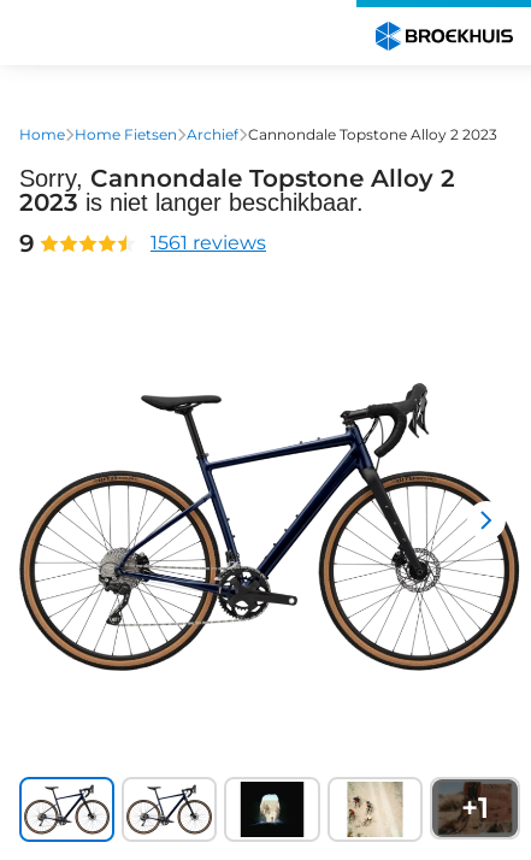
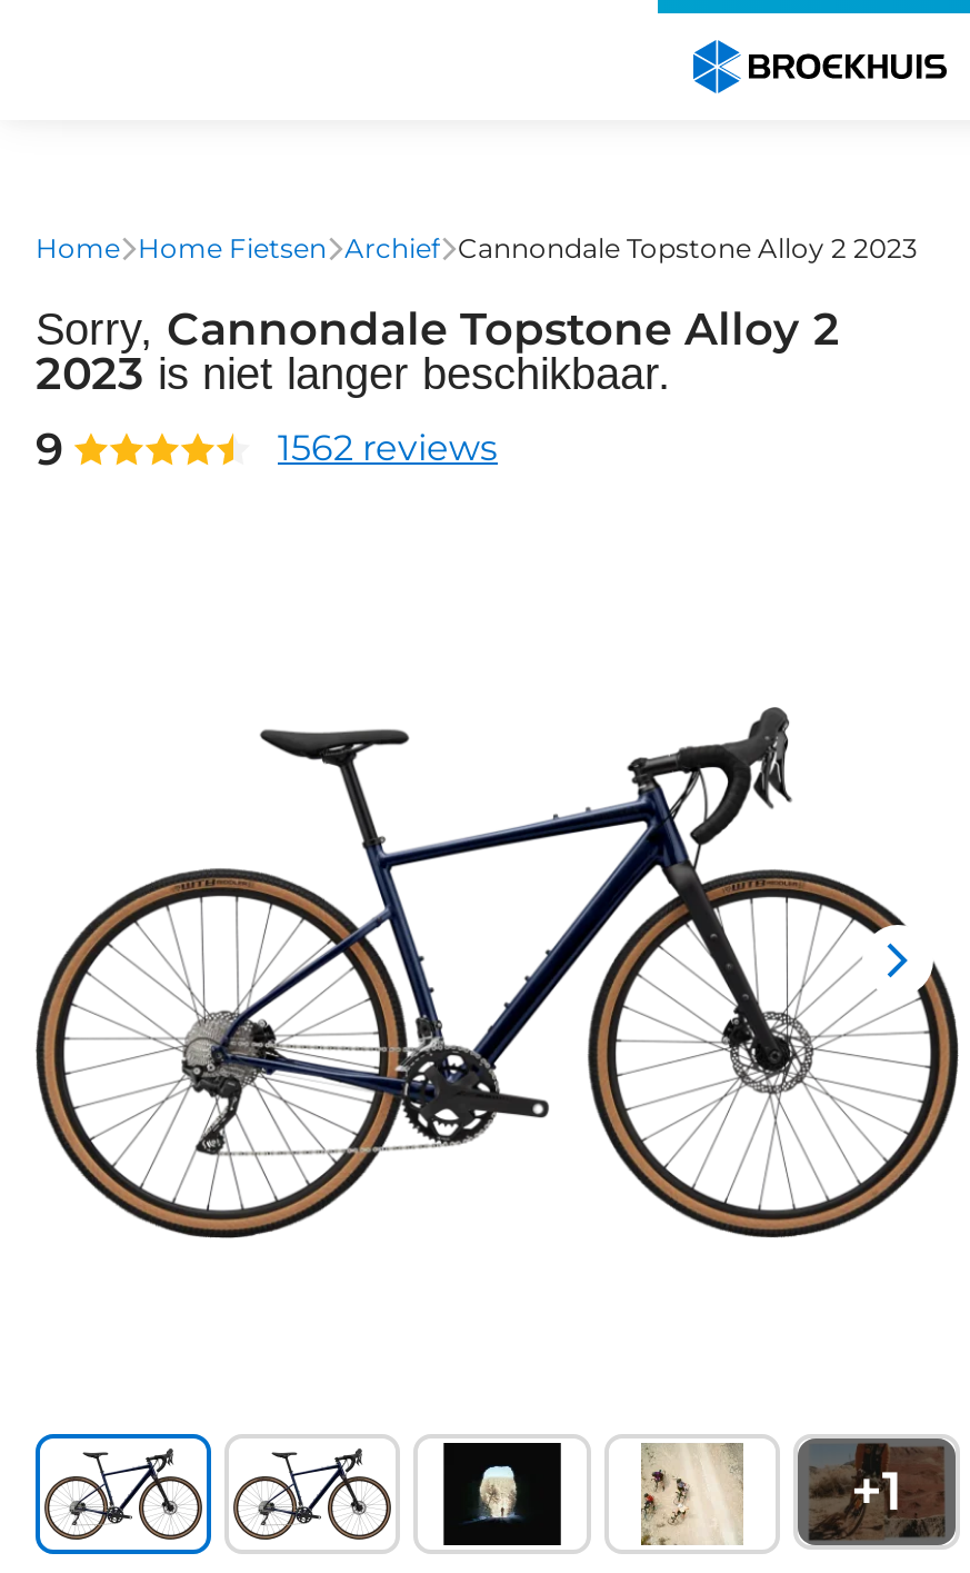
- 1561 reviews
+ 1562 reviews
